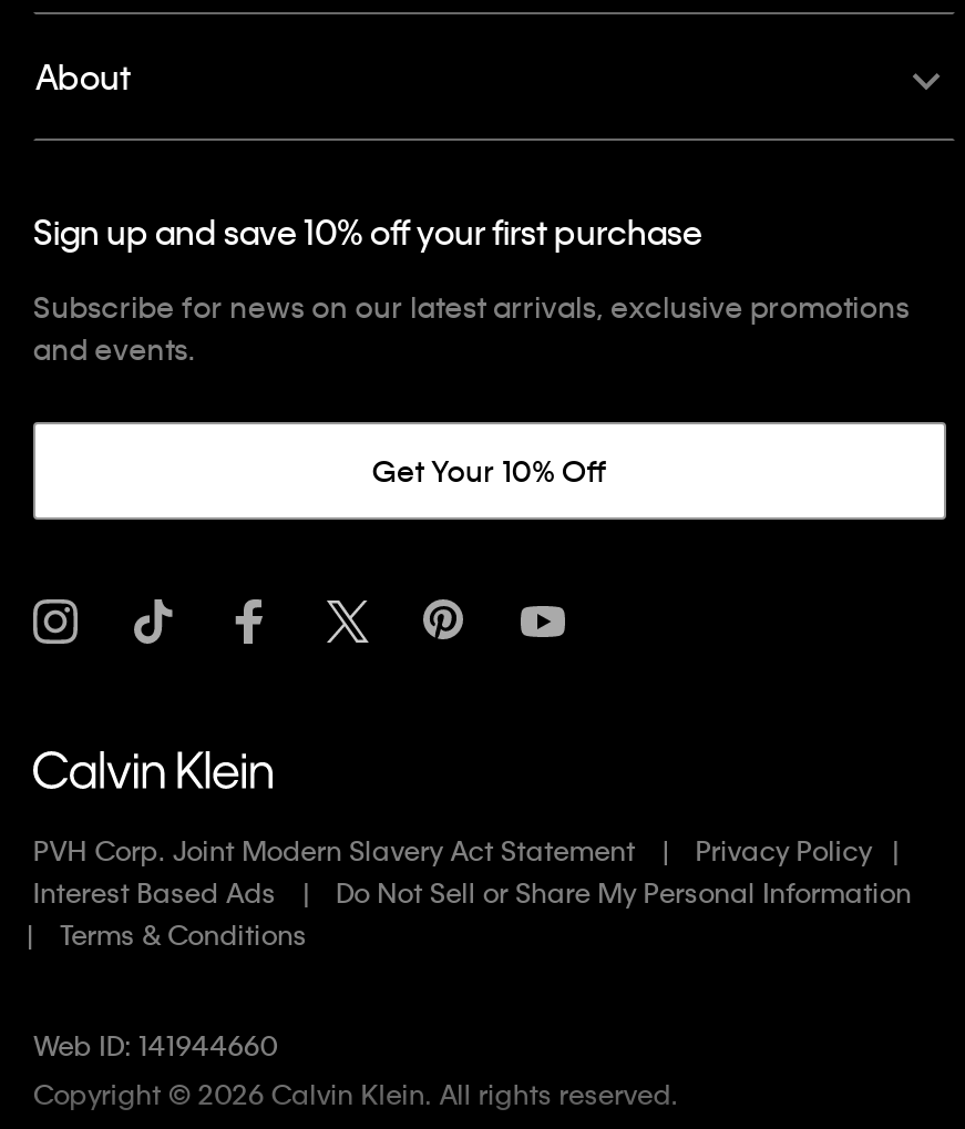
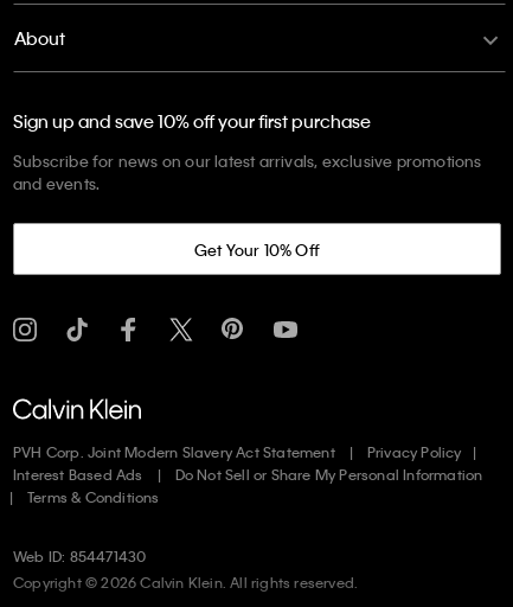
- Web ID: 141944660
+ Web ID: 854471430
